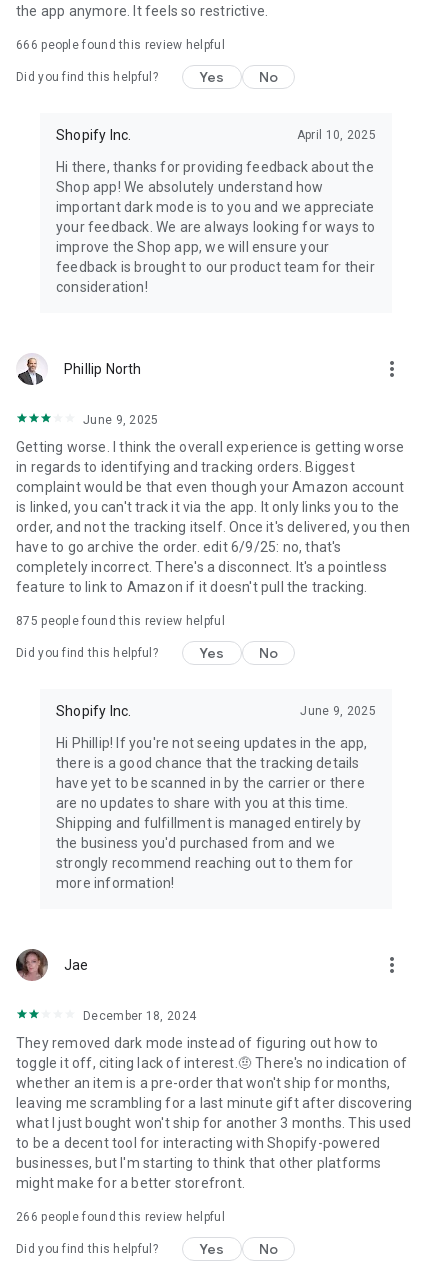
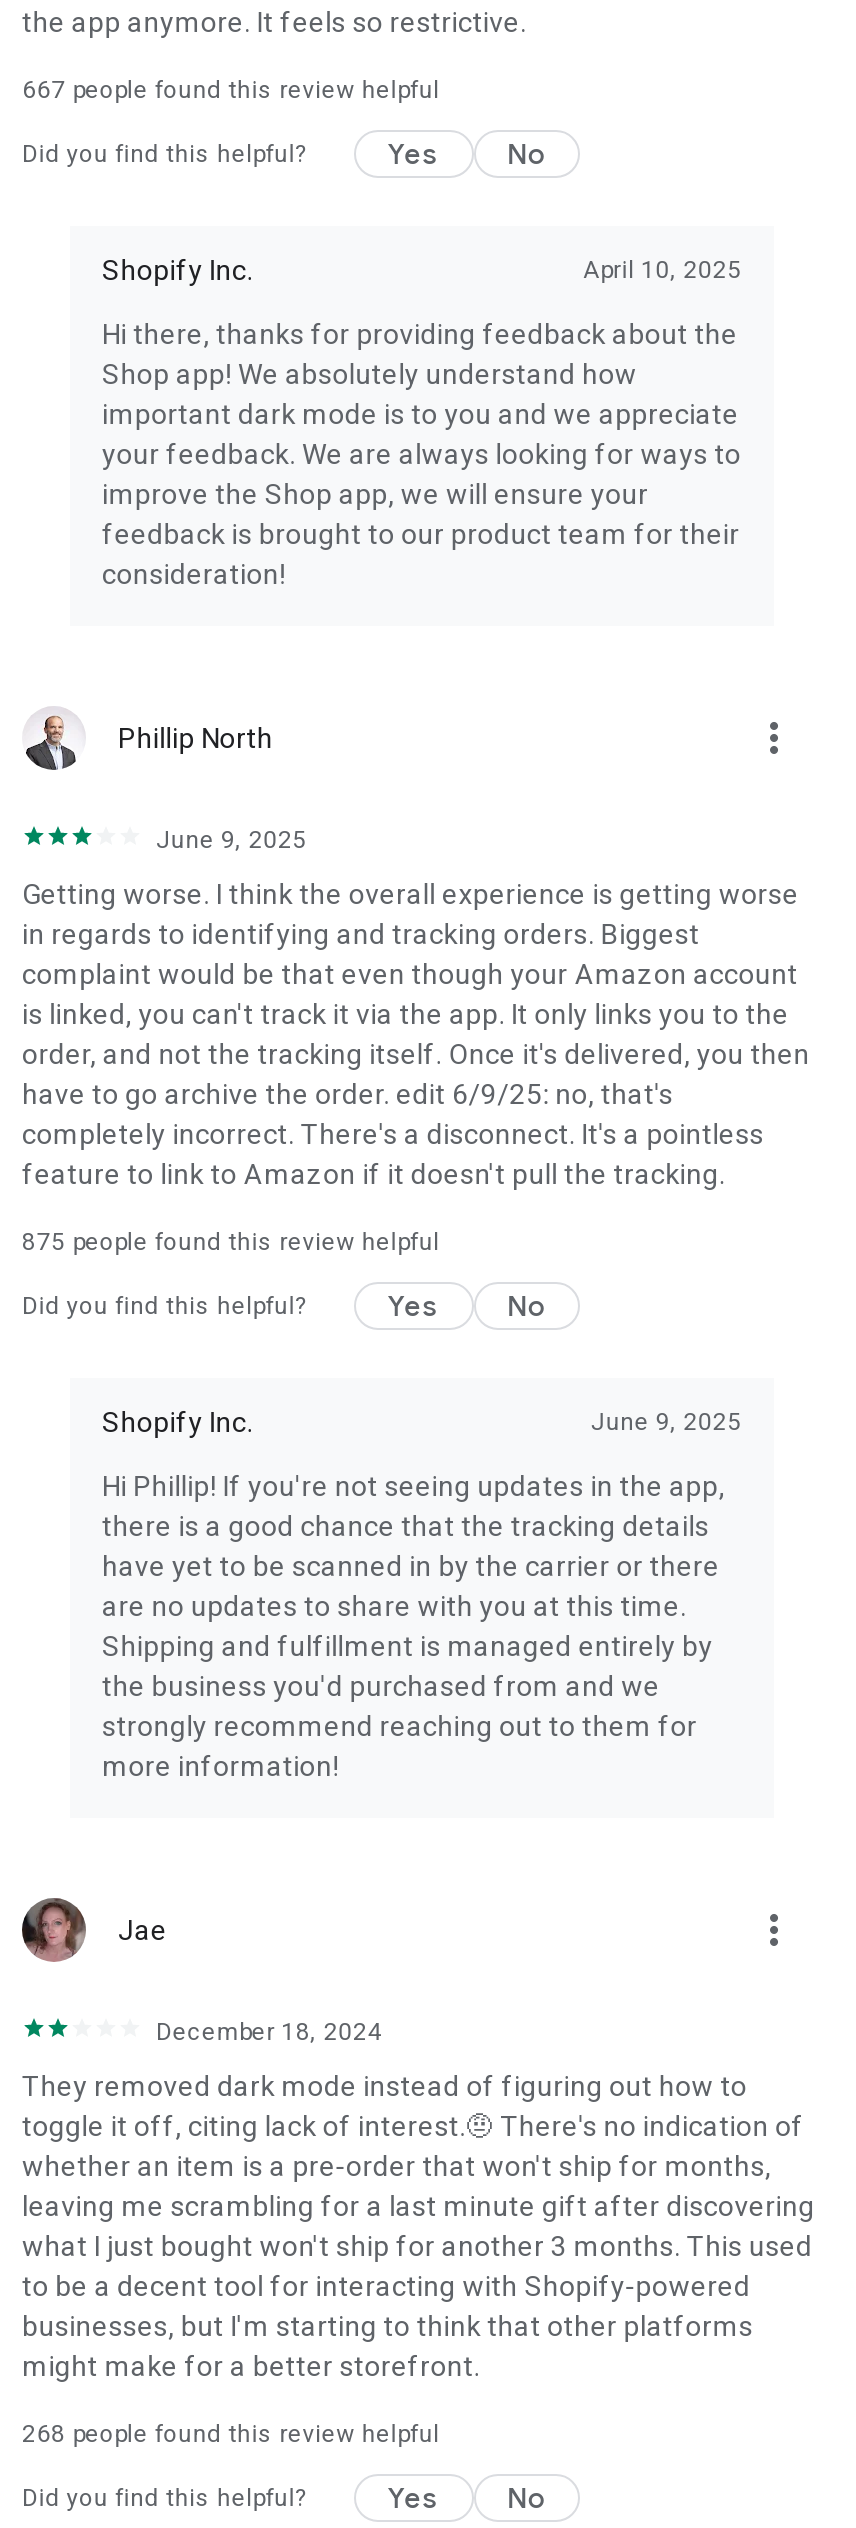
- 666 people found this review helpful
+ 667 people found this review helpful

- 266 people found this review helpful
+ 268 people found this review helpful
